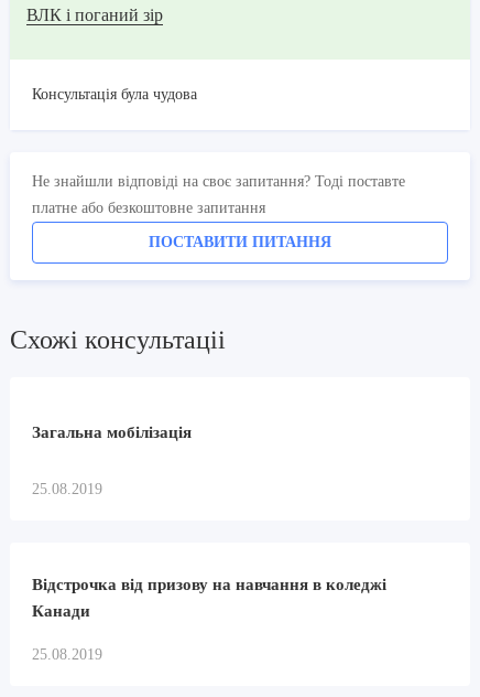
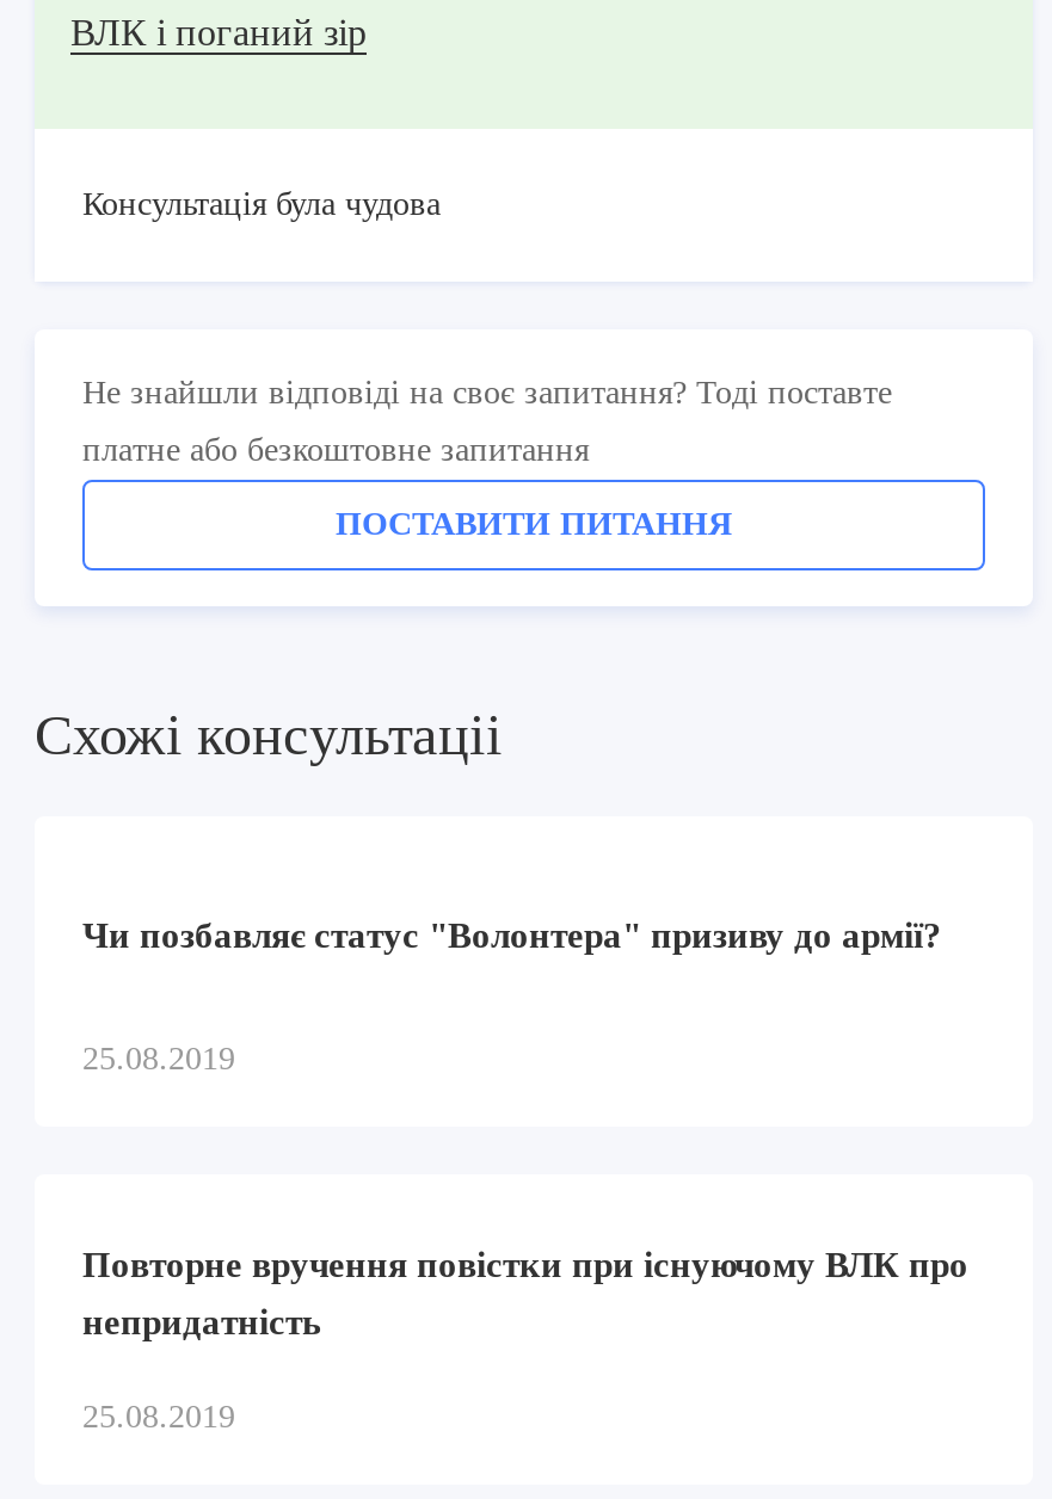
- Загальна мобілізація
+ Чи позбавляє статус "Волонтера" призиву до армії?

- Відстрочка від призову на навчання в коледжі
+ Повторне вручення повістки при існуючому ВЛК про

- Канади
+ непридатність
